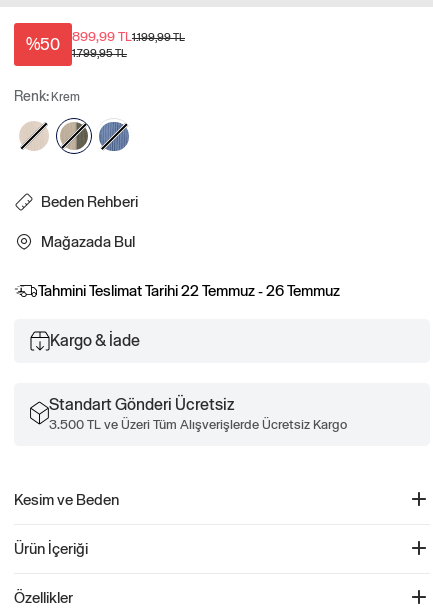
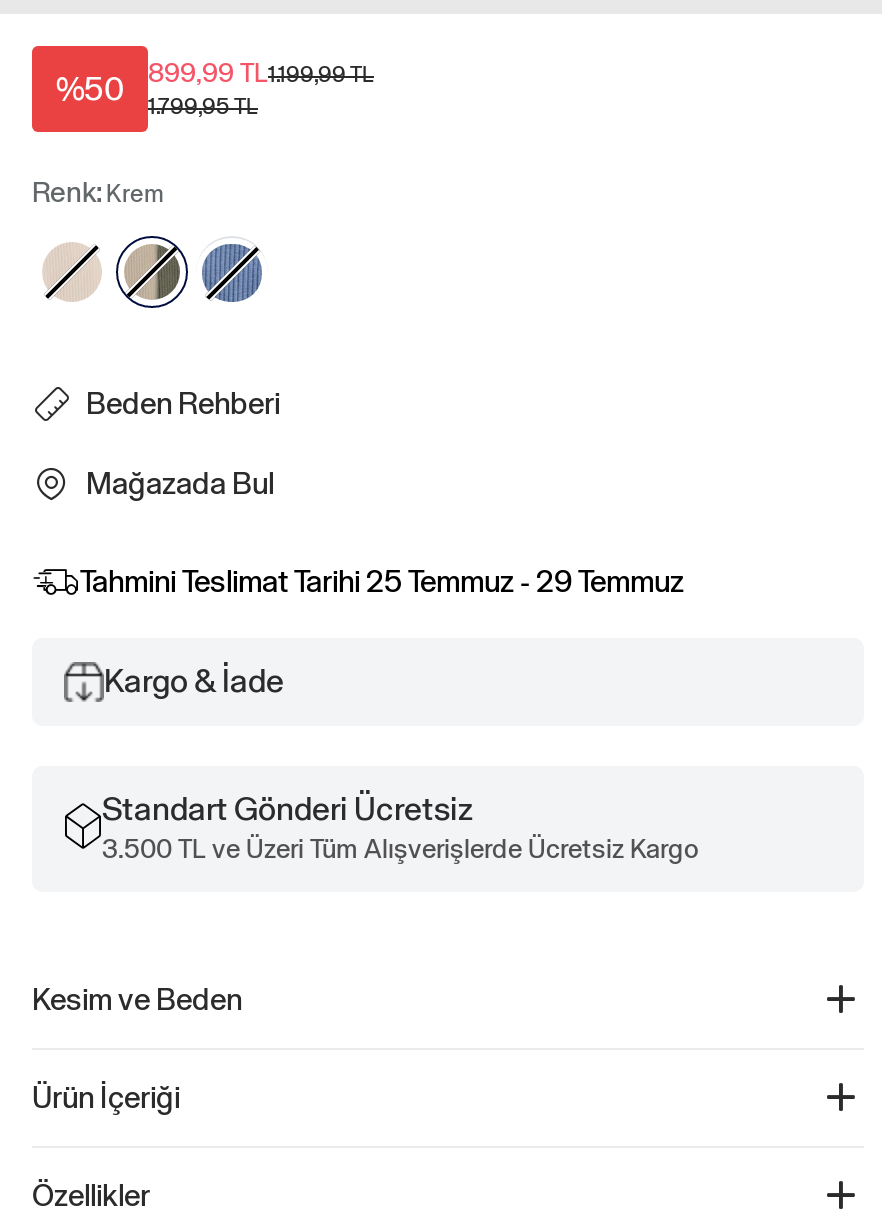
- Tahmini Teslimat Tarihi 22 Temmuz - 26 Temmuz
+ Tahmini Teslimat Tarihi 25 Temmuz - 29 Temmuz
